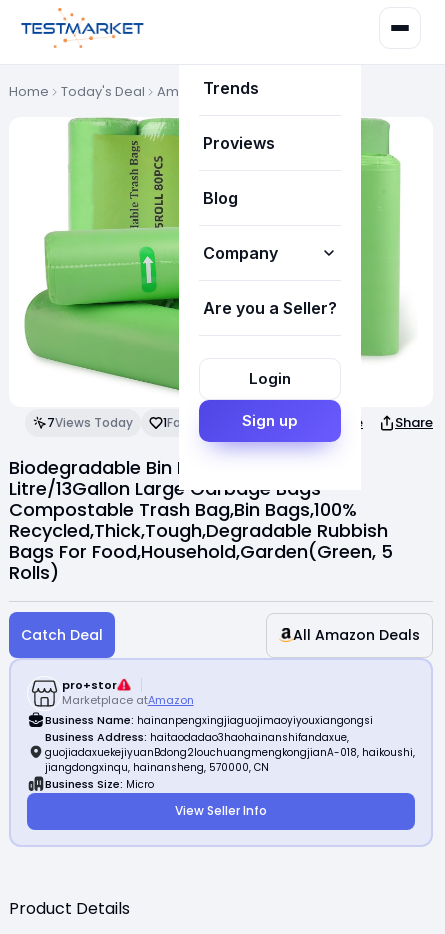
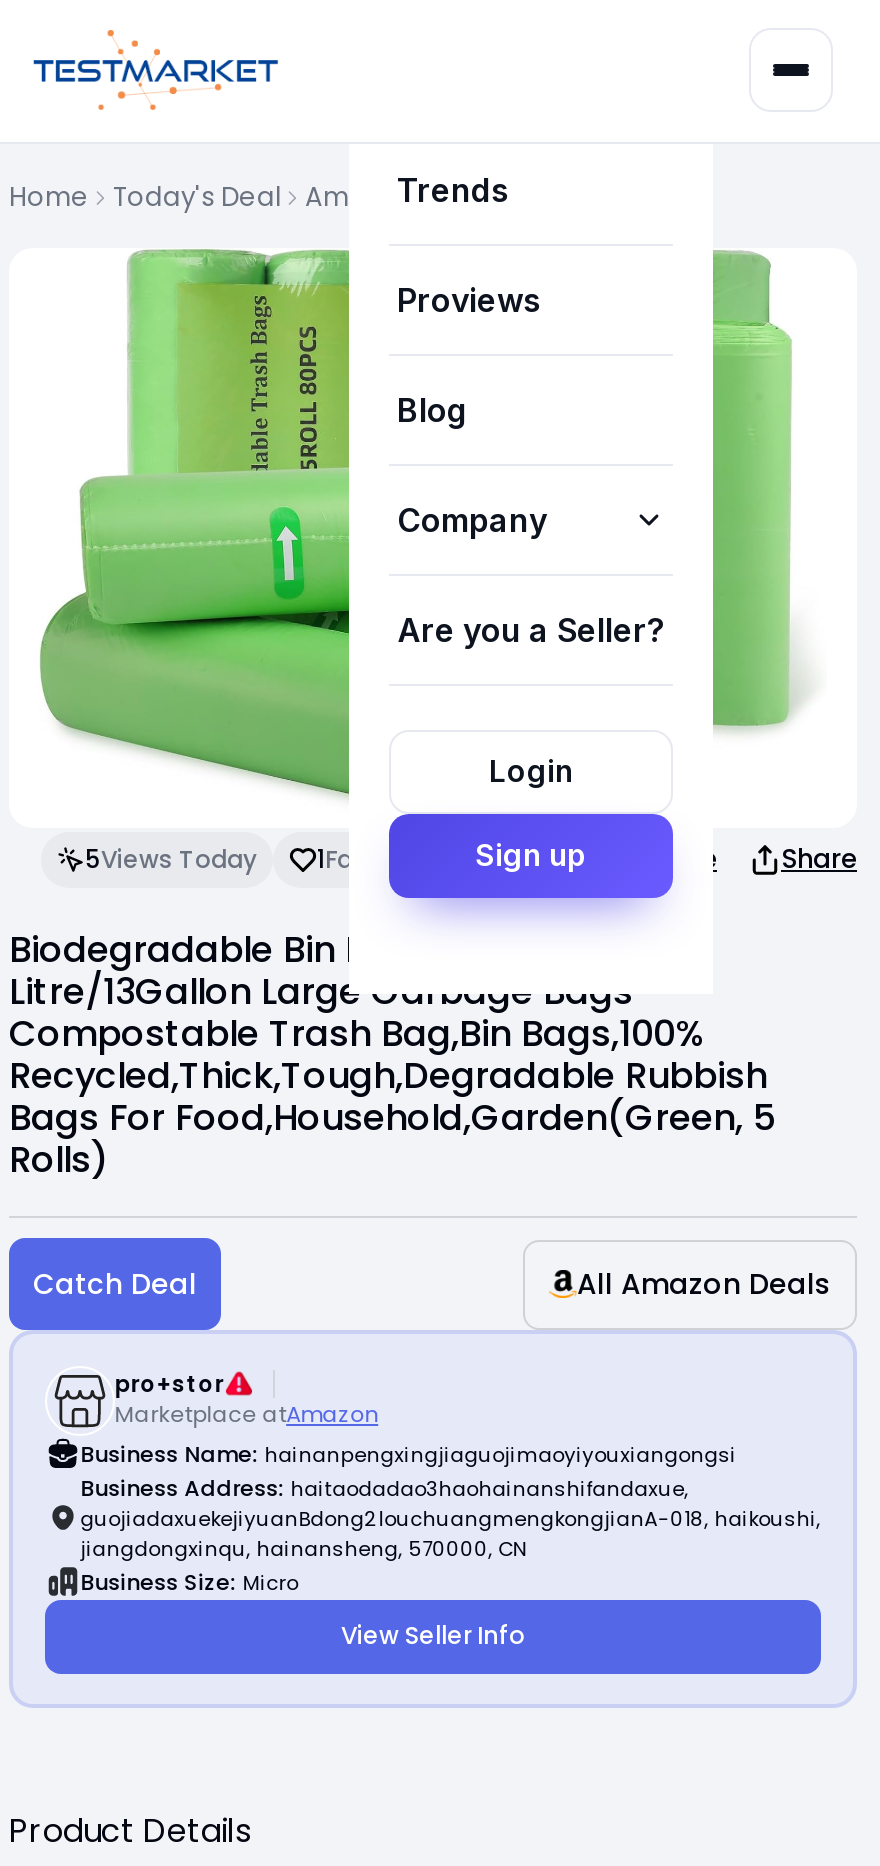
- 7Views Today
+ 5Views Today
